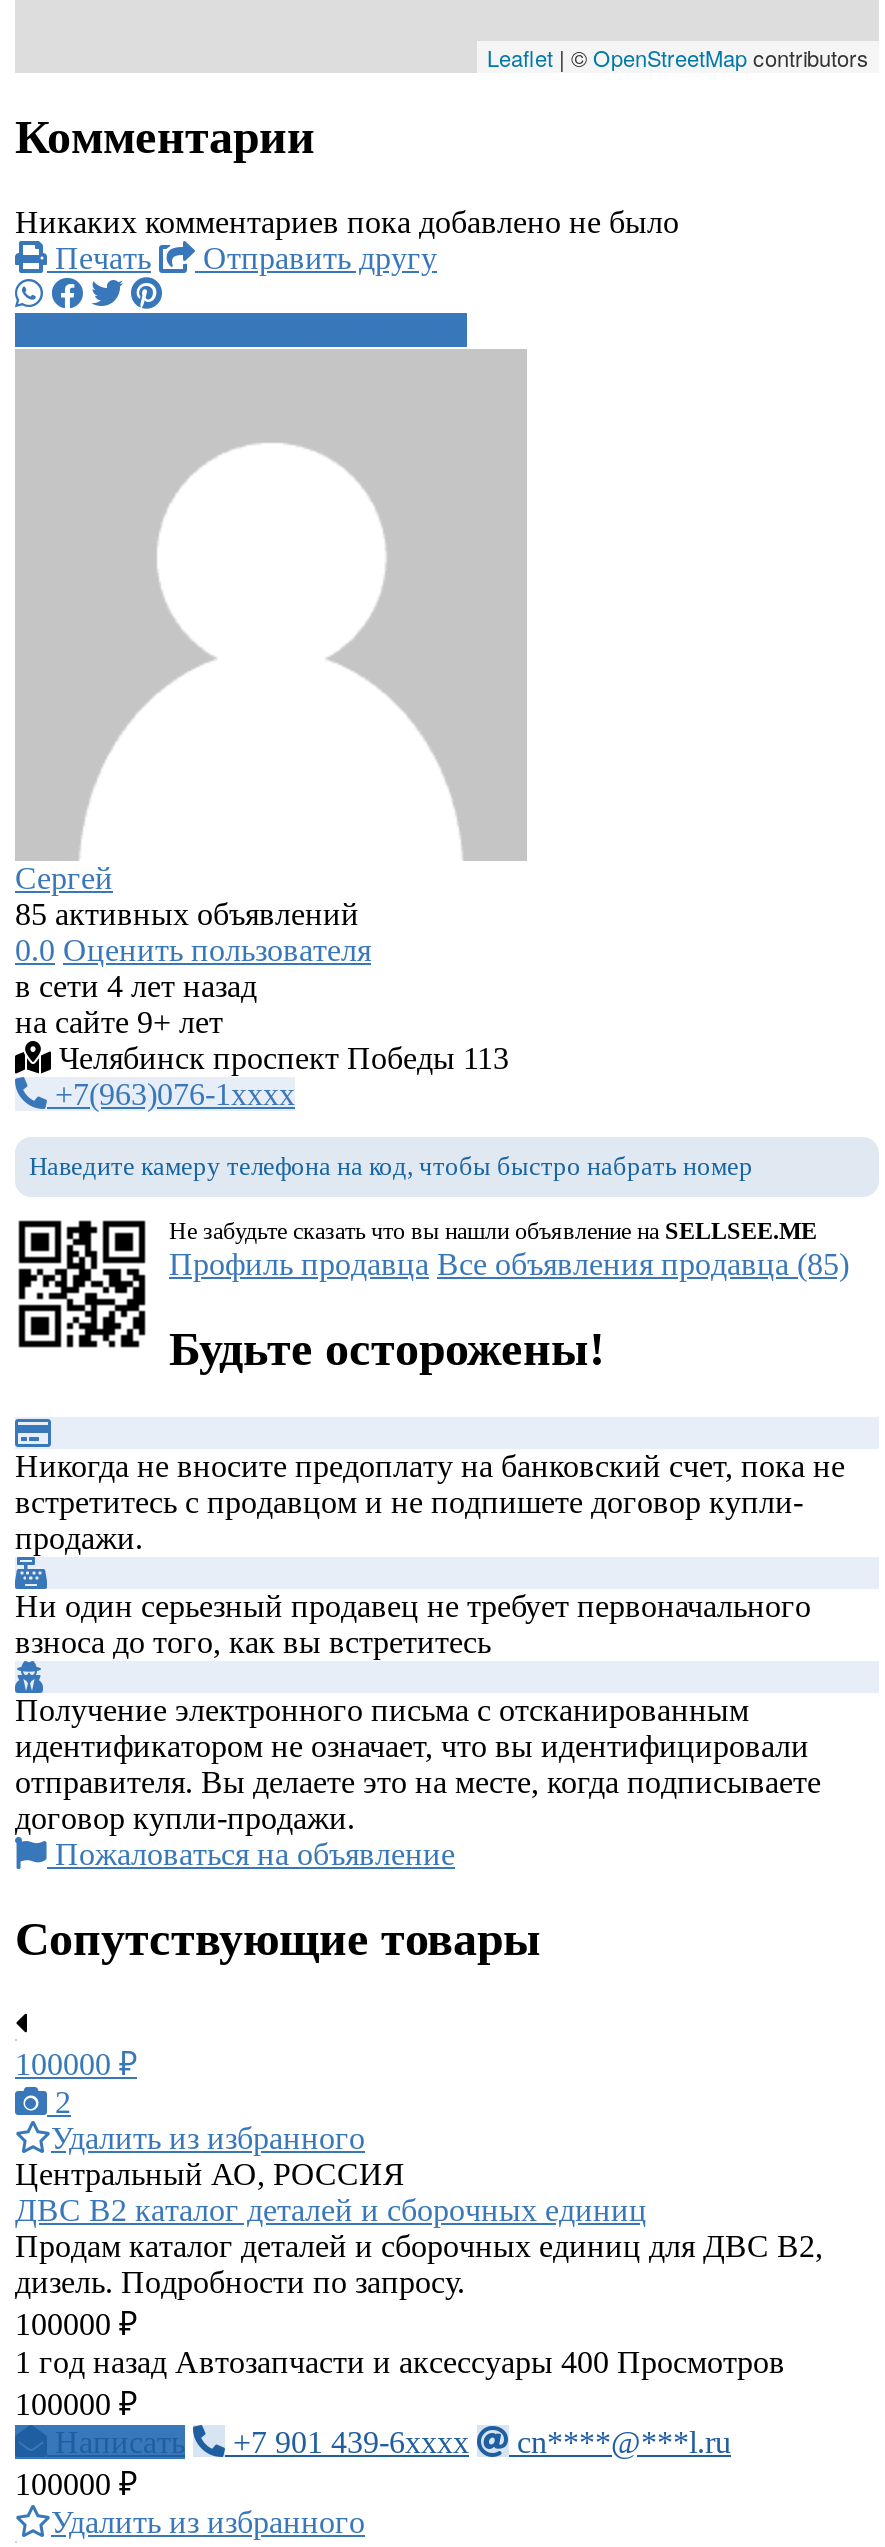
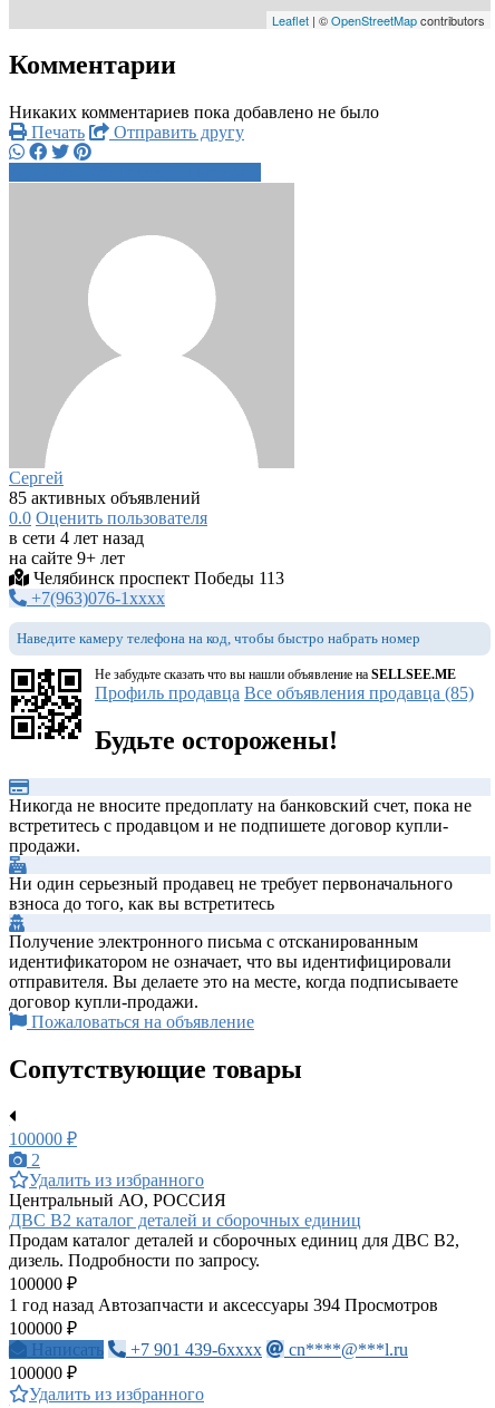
- 1 год назад Автозапчасти и аксессуары 400 Просмотров
+ 1 год назад Автозапчасти и аксессуары 394 Просмотров
